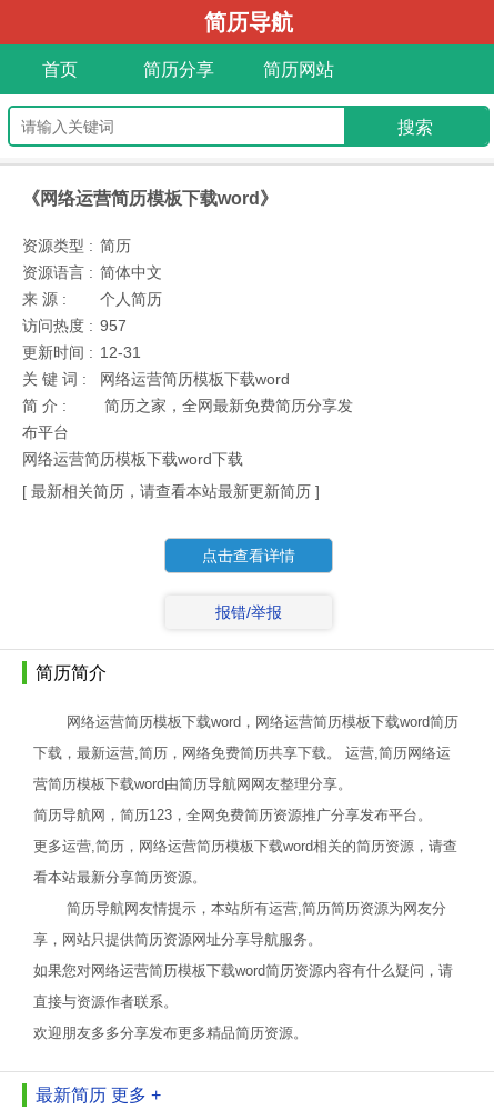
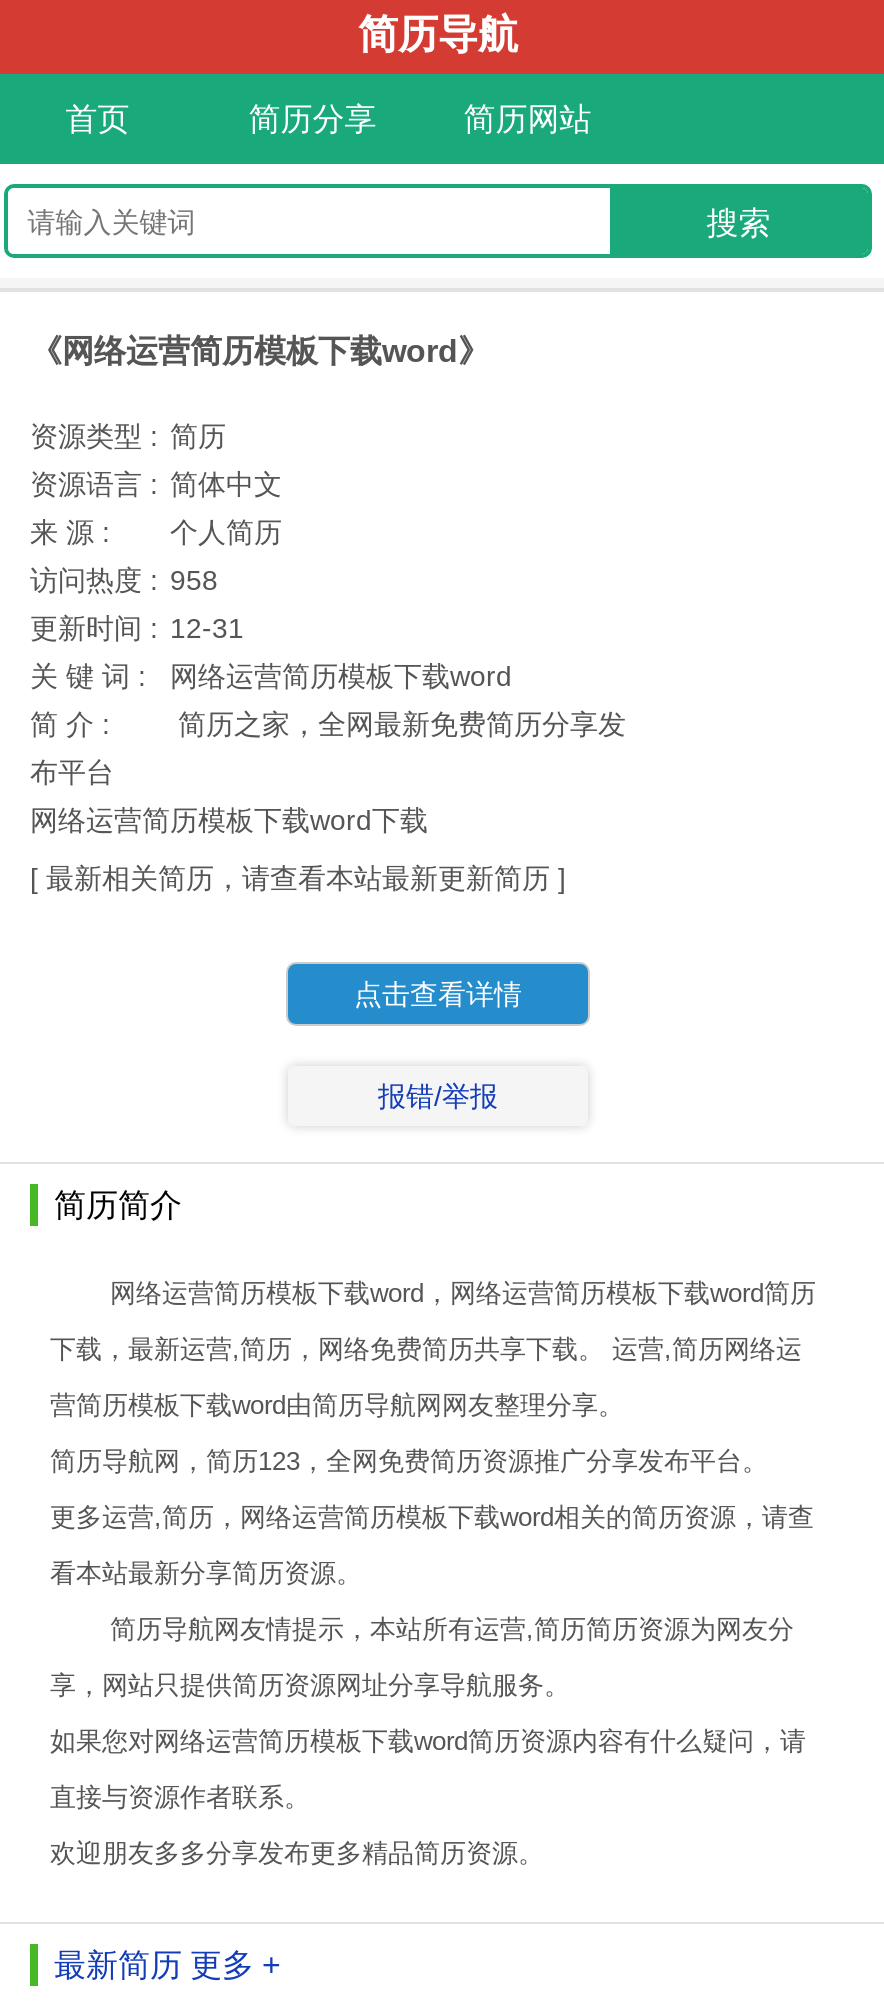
- 访问热度 : 957
+ 访问热度 : 958
